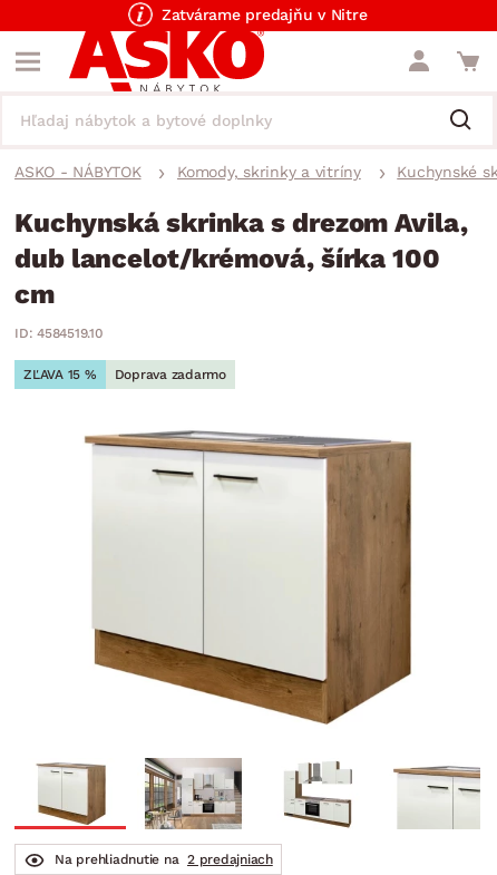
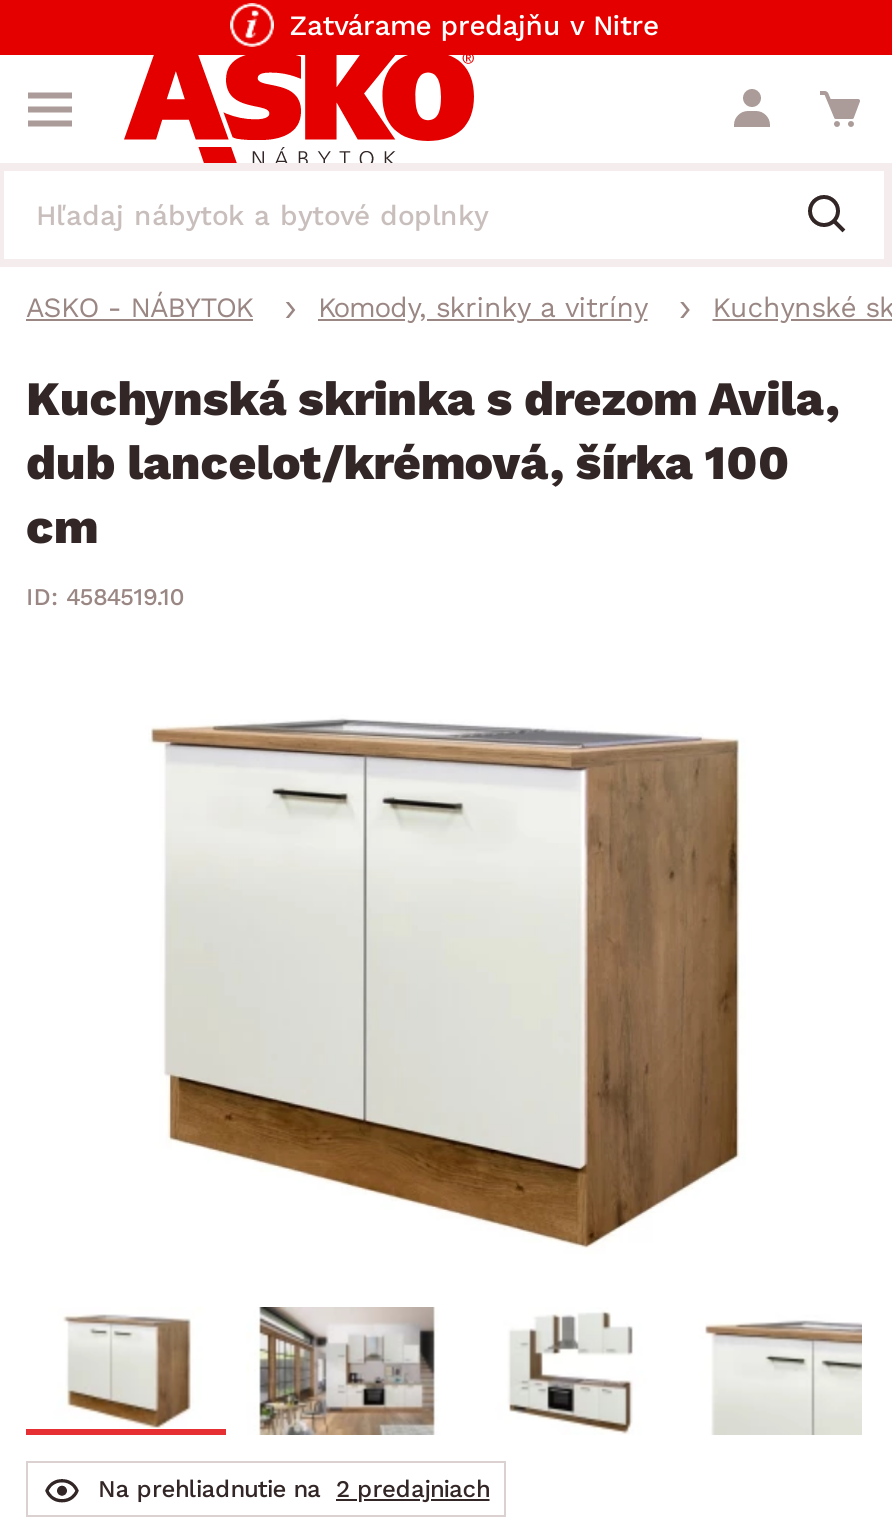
- ZĽAVA 15 %
- Doprava zadarmo
